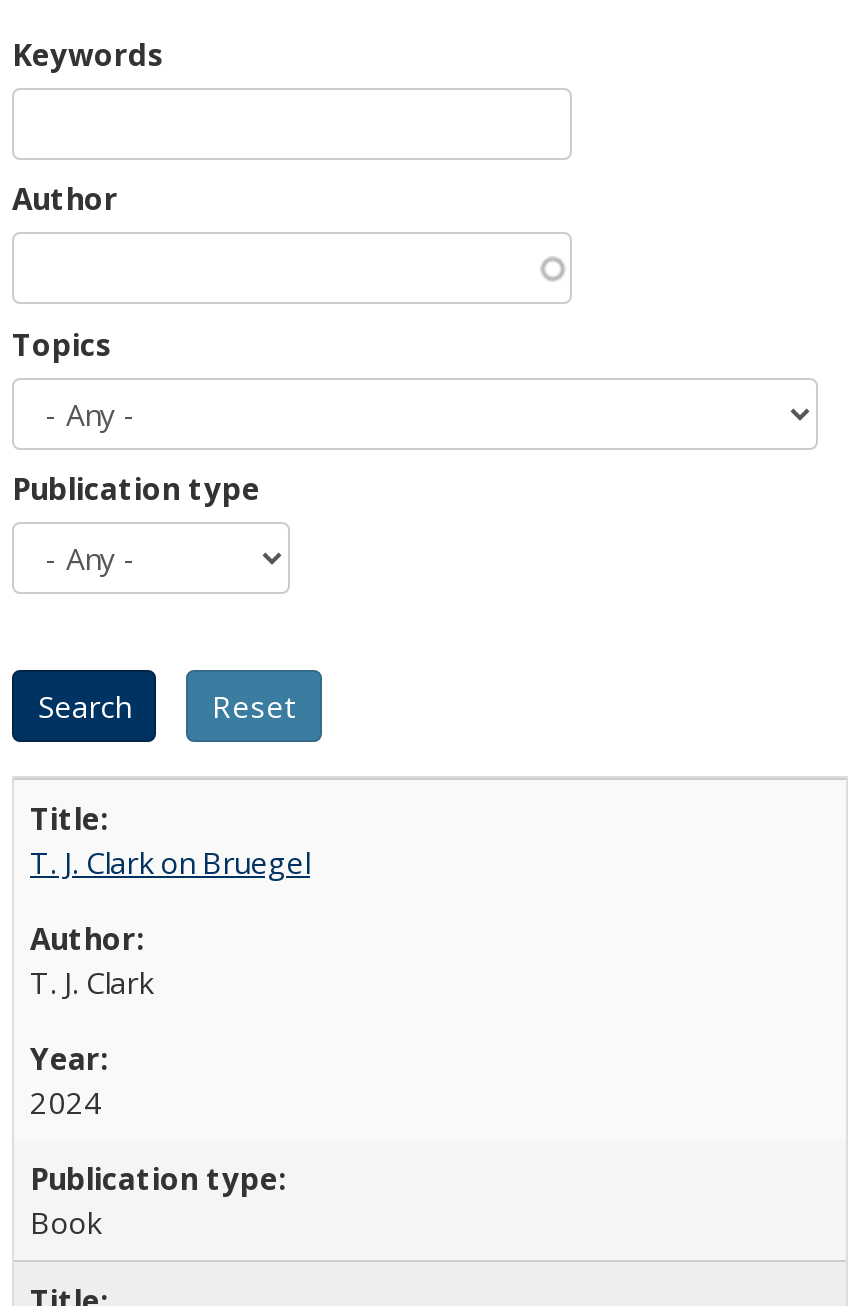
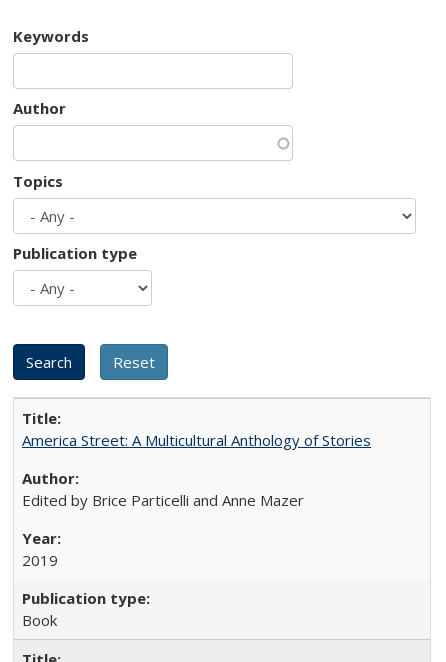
- T. J. Clark on Bruegel
+ America Street: A Multicultural Anthology of Stories

- T. J. Clark
+ Edited by Brice Particelli and Anne Mazer

- 2024
+ 2019
